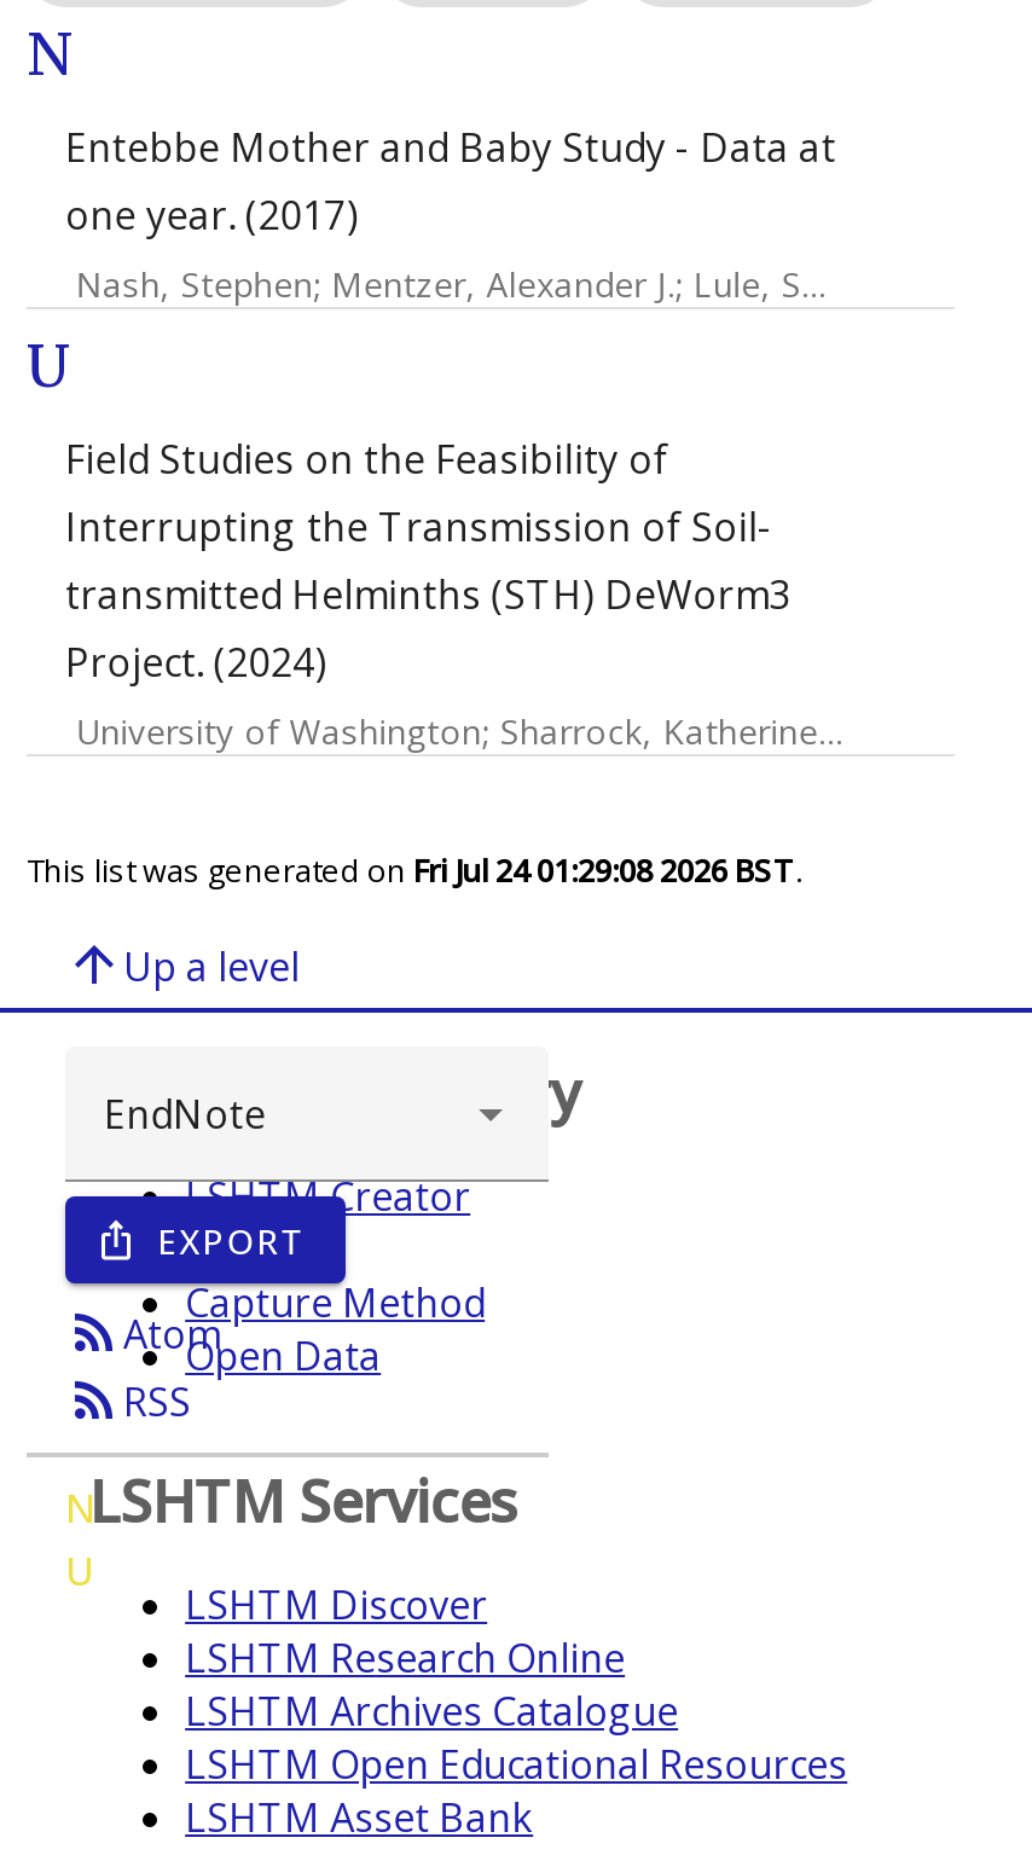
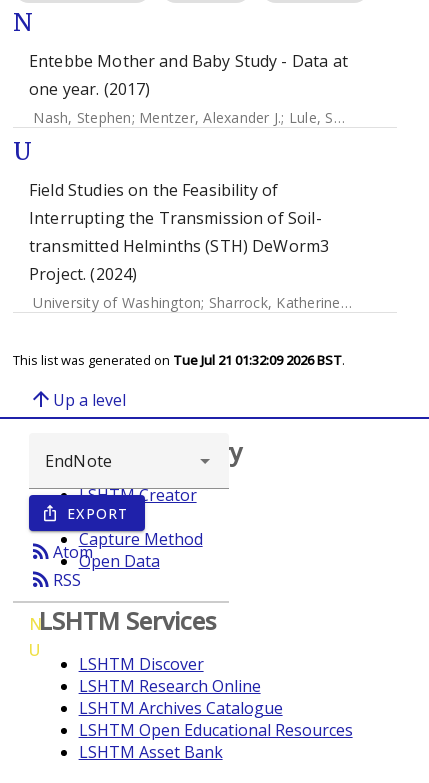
- This list was generated on Fri Jul 24 01:29:08 2026 BST.
+ This list was generated on Tue Jul 21 01:32:09 2026 BST.
